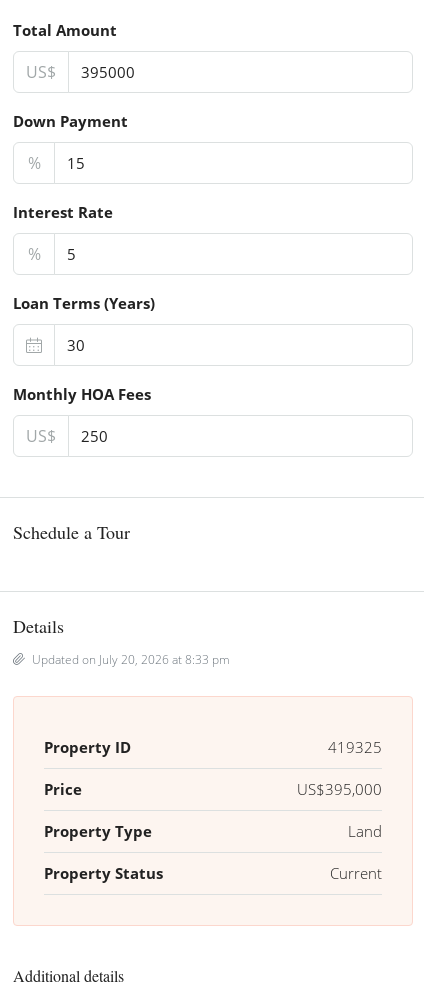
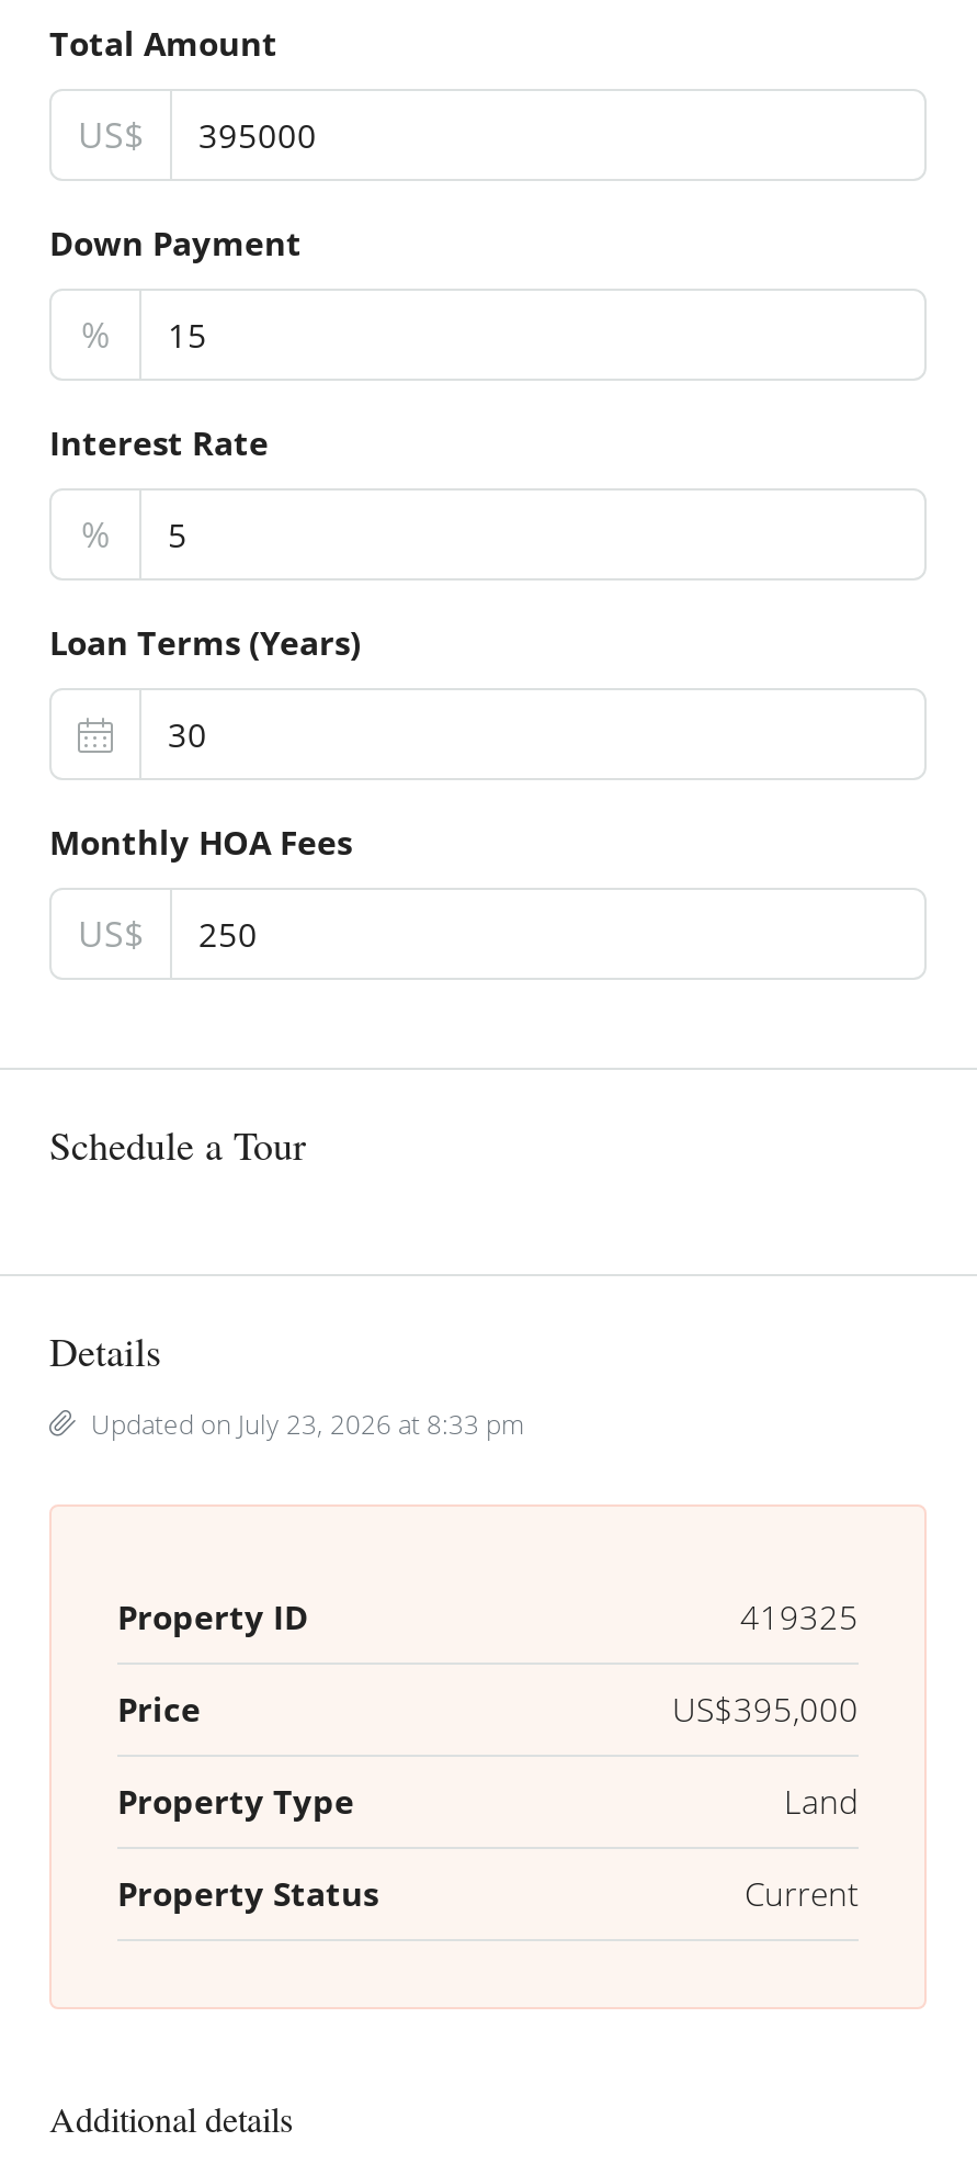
- Updated on July 20, 2026 at 8:33 pm
+ Updated on July 23, 2026 at 8:33 pm
